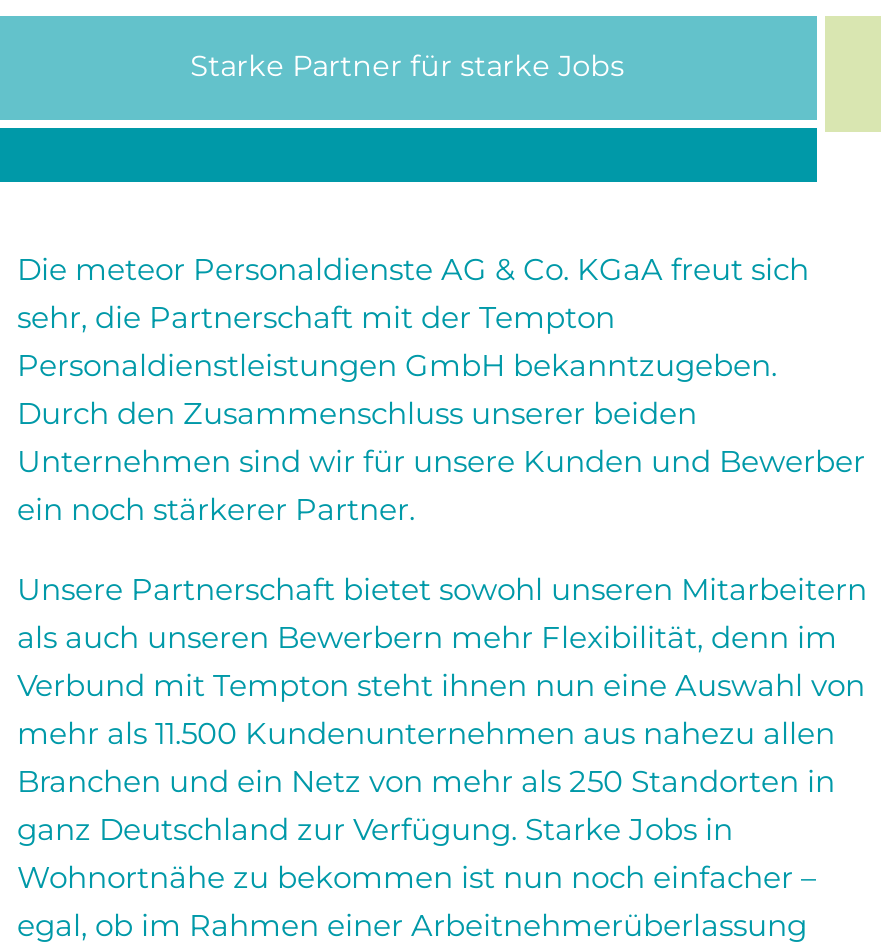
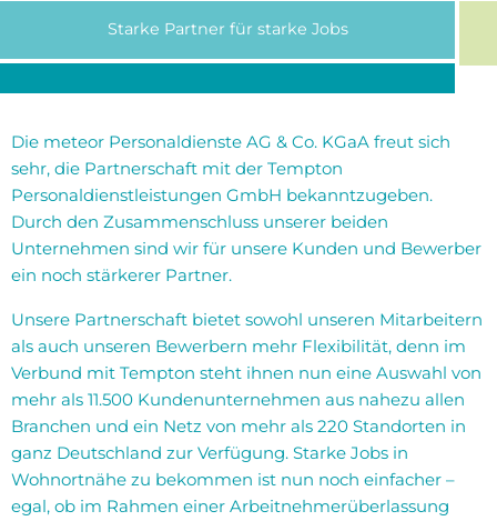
- Branchen und ein Netz von mehr als 250 Standorten in
+ Branchen und ein Netz von mehr als 220 Standorten in
